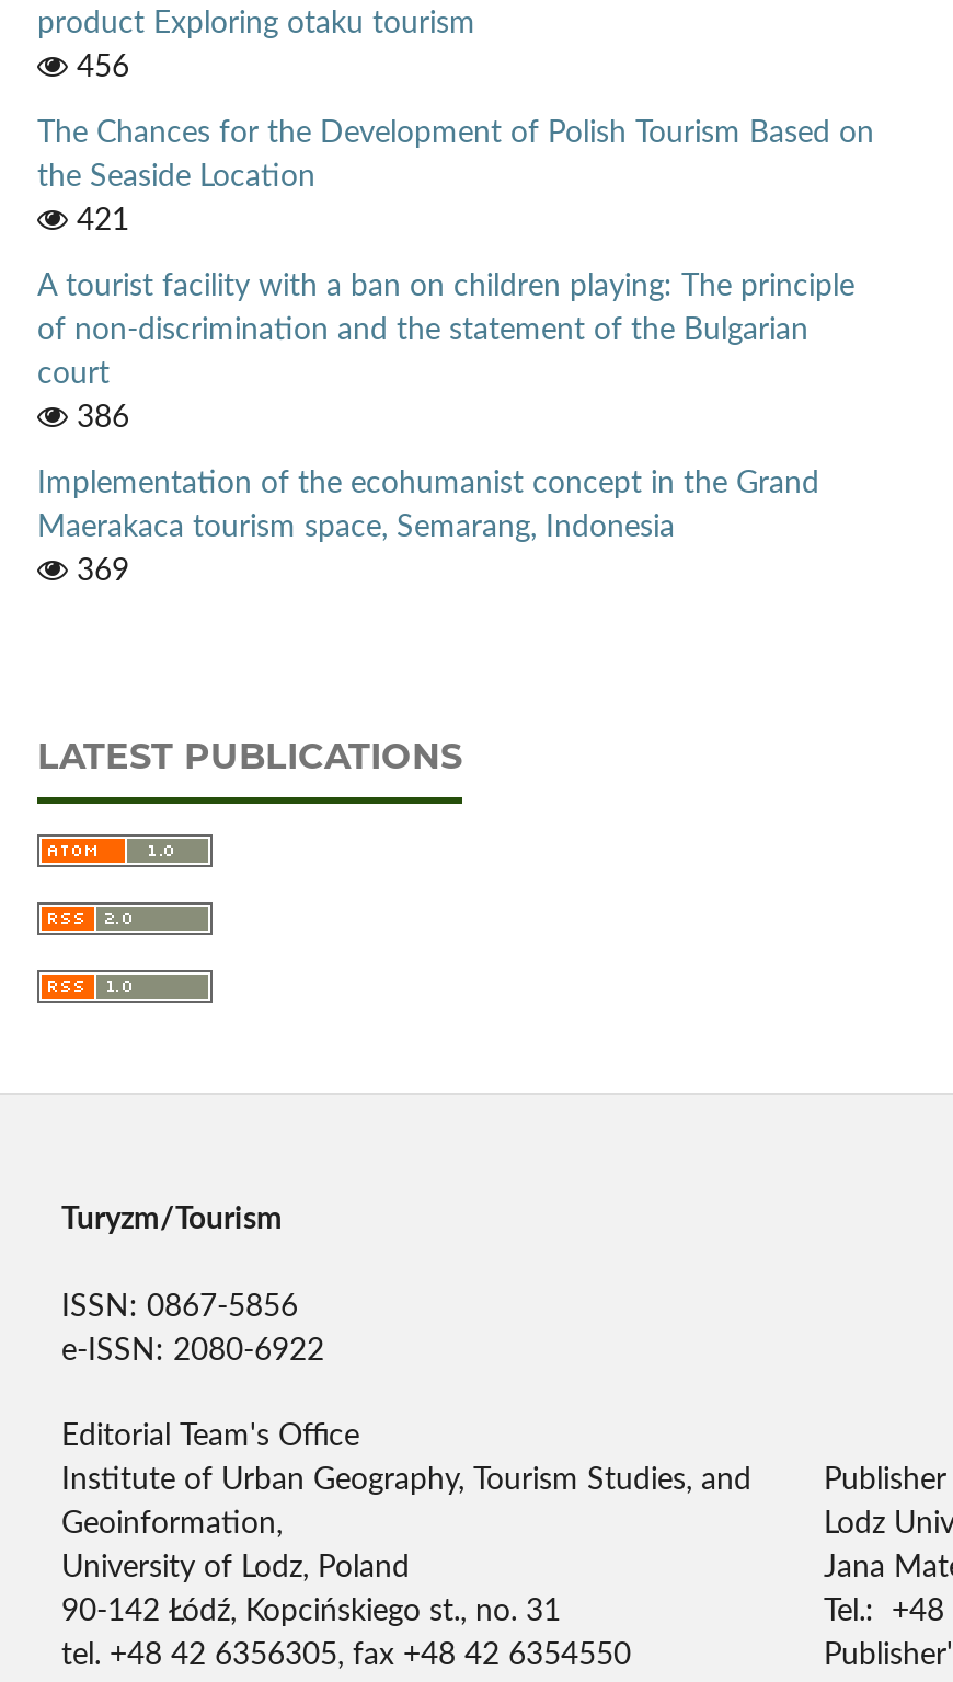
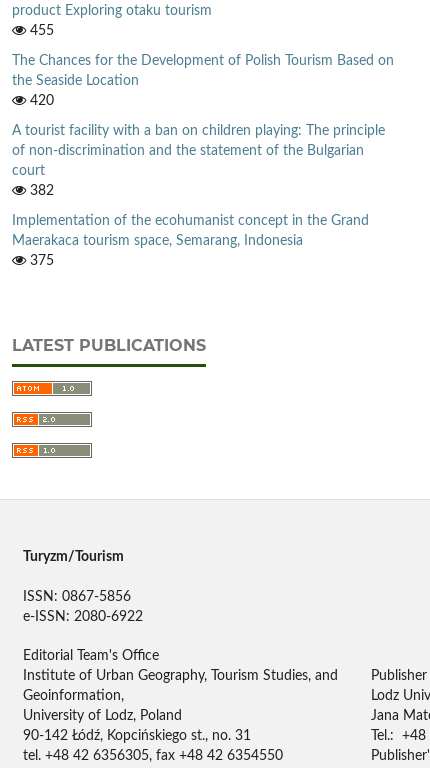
- 456
+ 455

- 421
+ 420

- 386
+ 382

- 369
+ 375
